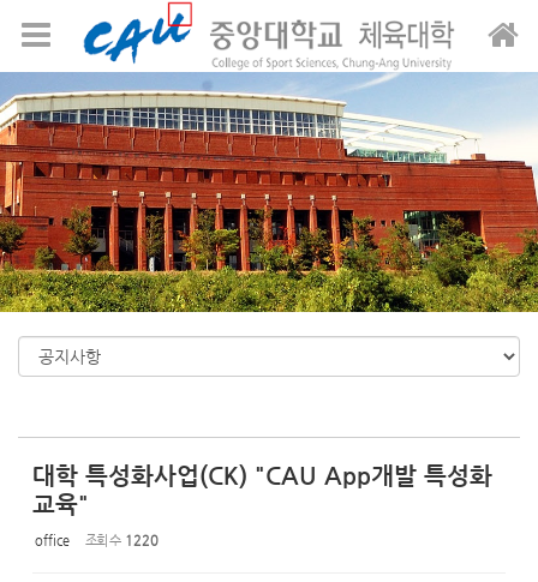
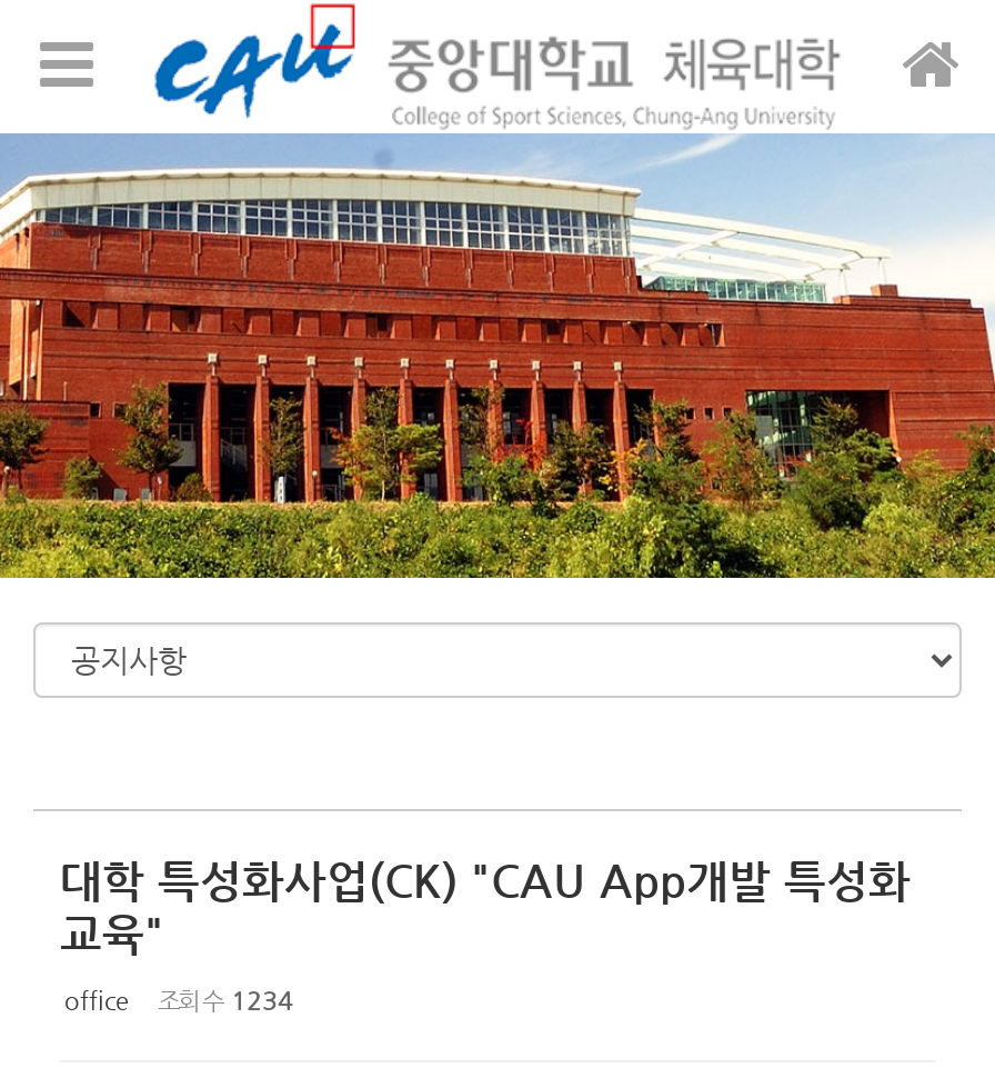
- office 조회 수 1220
+ office 조회 수 1234
